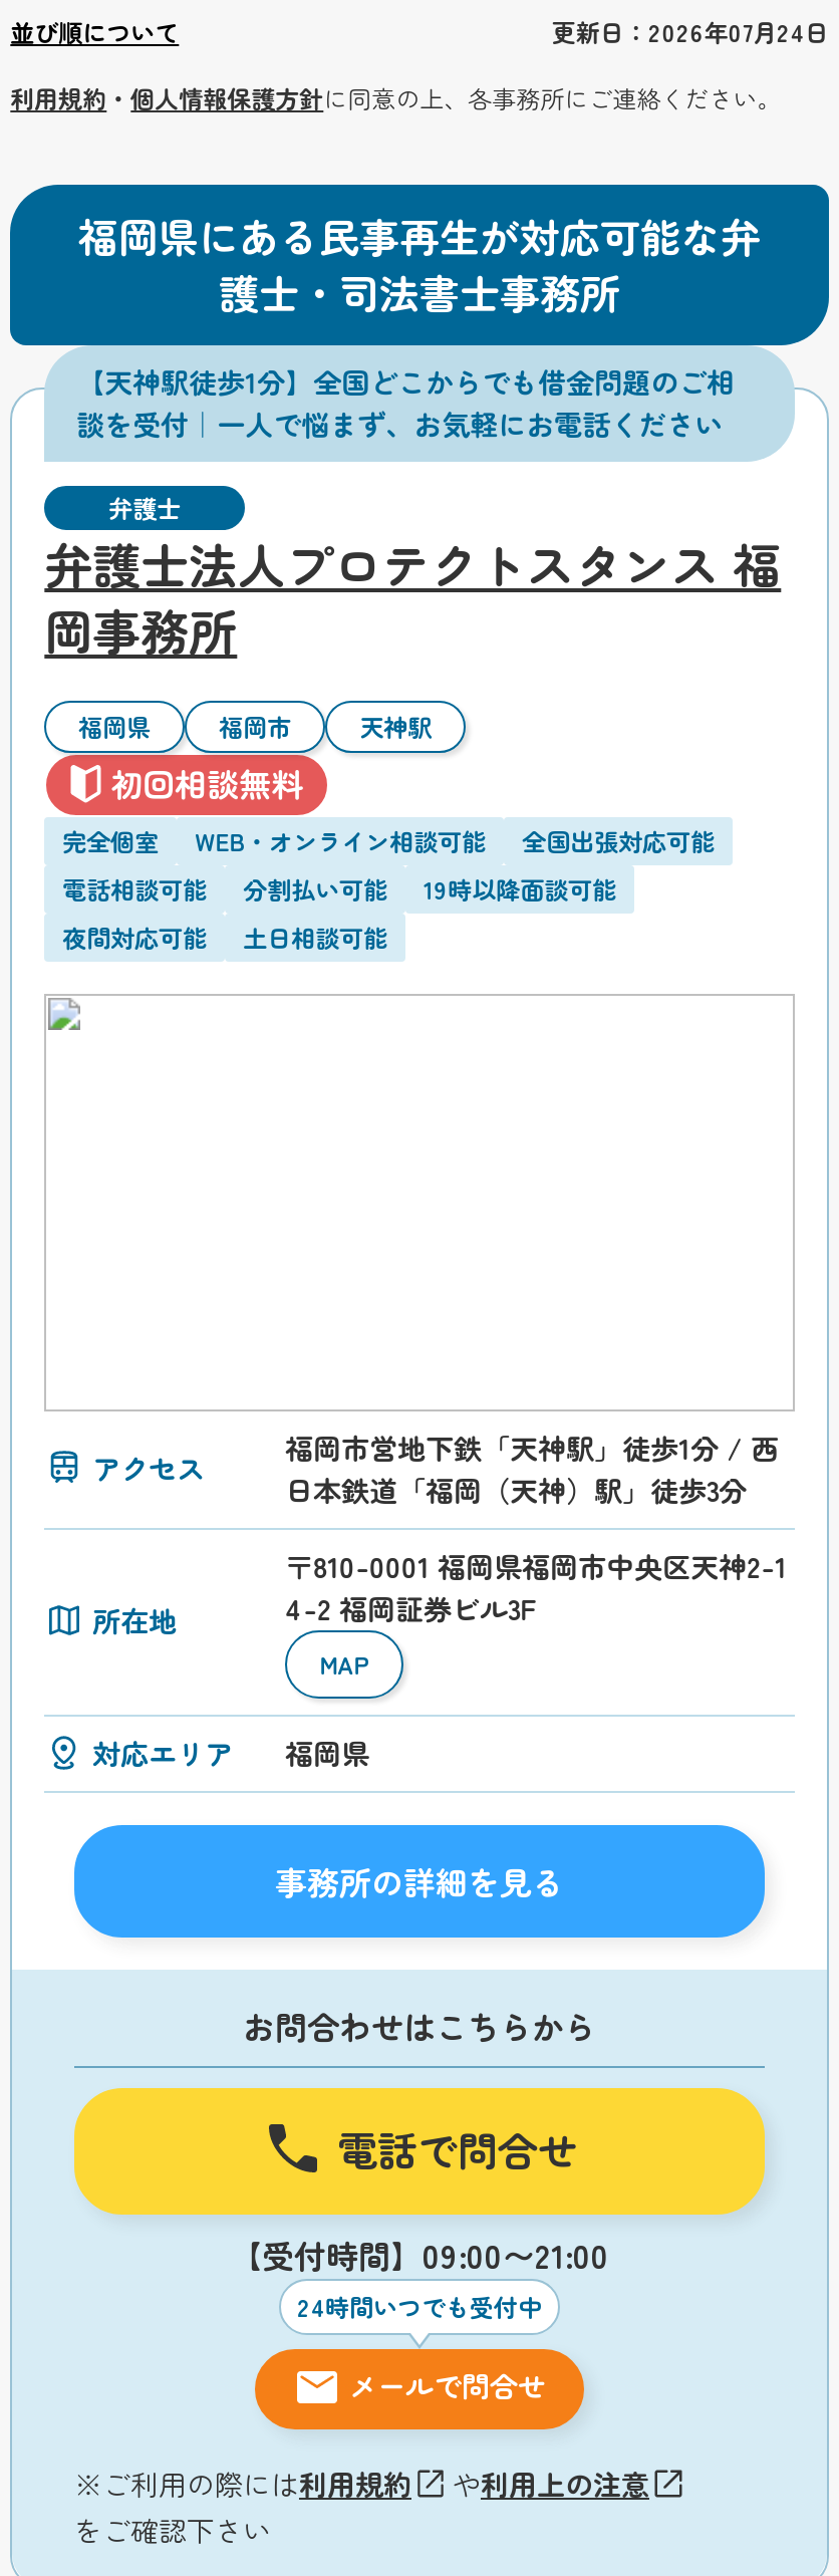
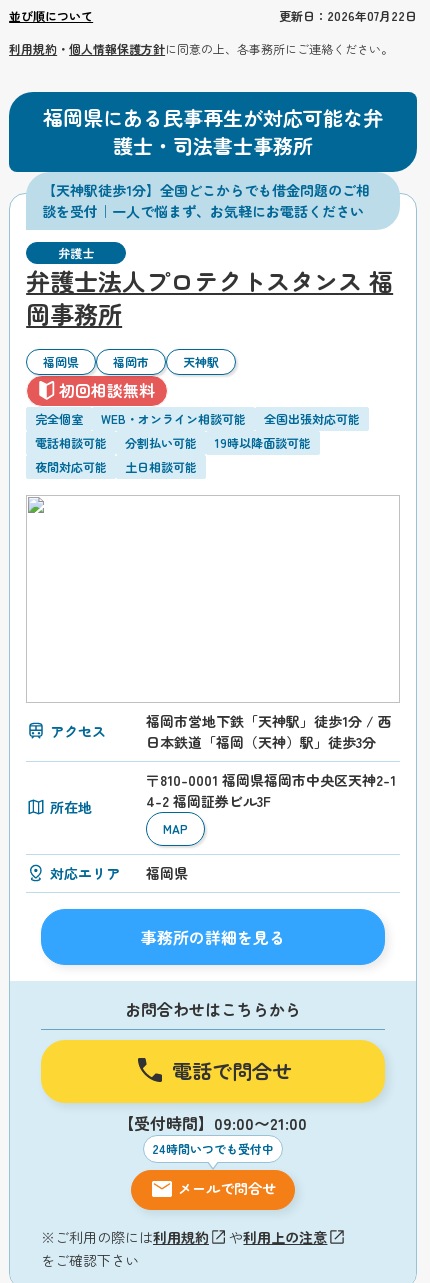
- 更新日：2026年07月24日
+ 更新日：2026年07月22日
